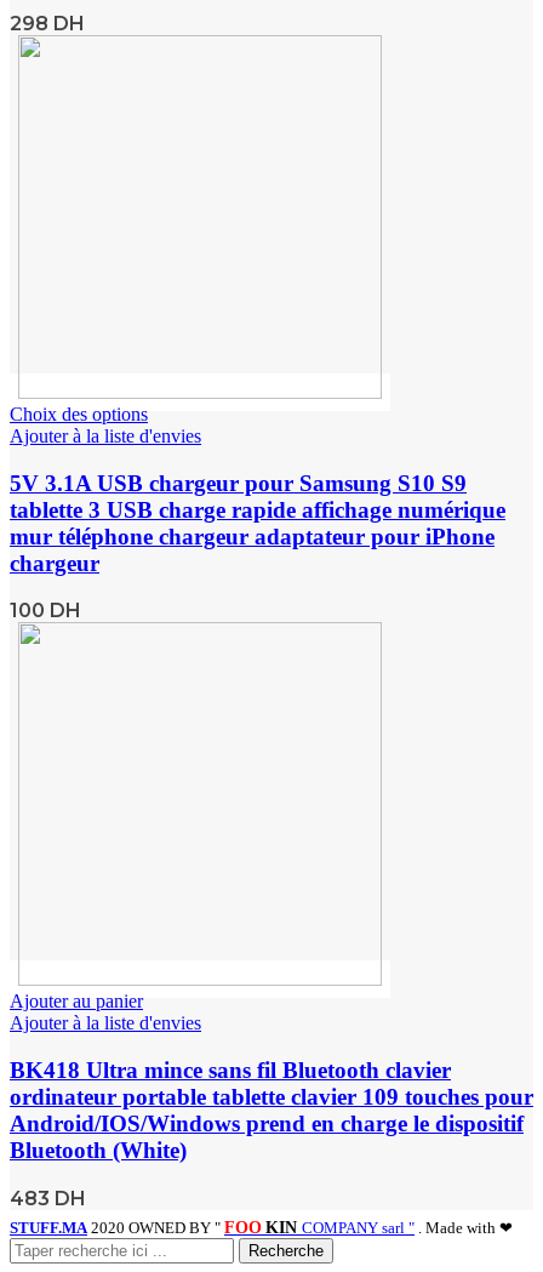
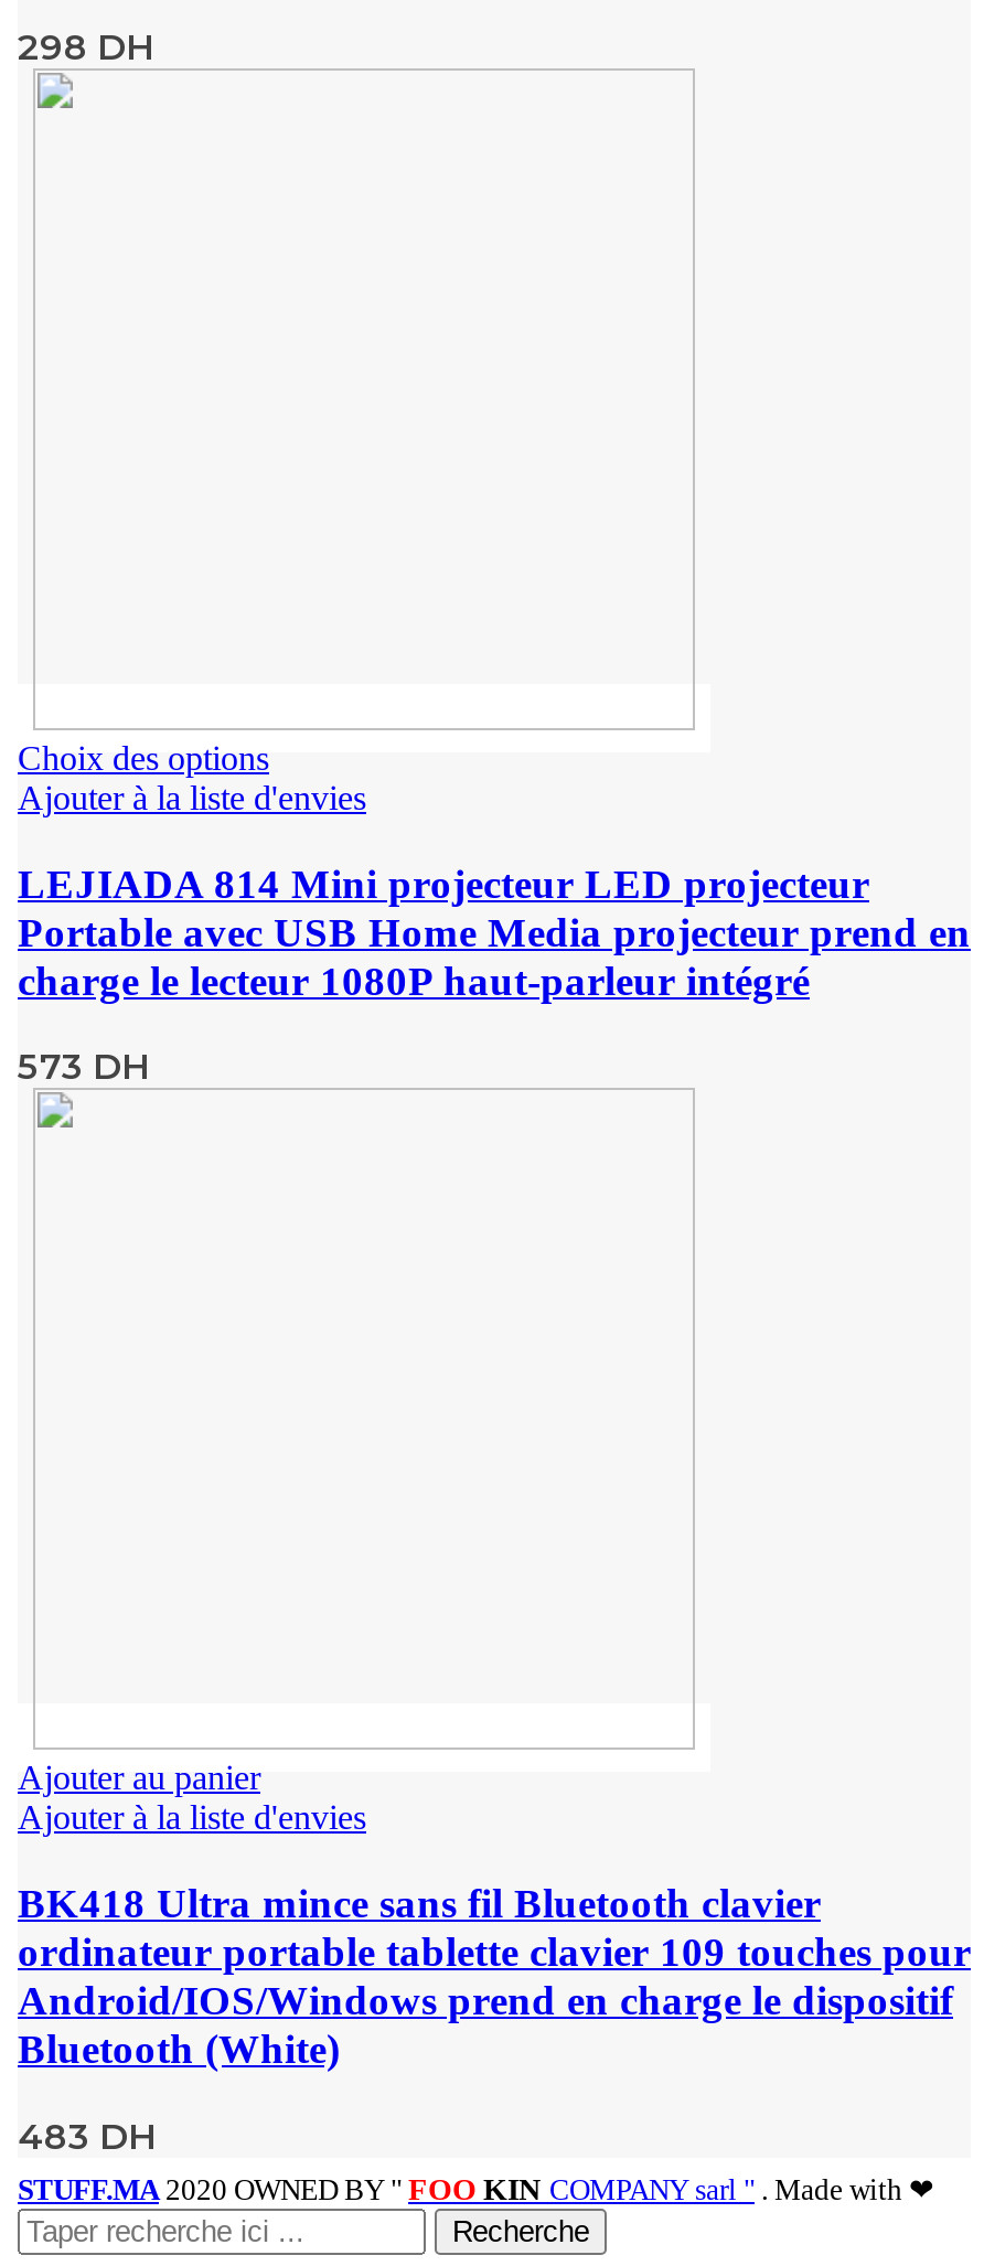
- 5V 3.1A USB chargeur pour Samsung S10 S9
- tablette 3 USB charge rapide affichage numérique
- mur téléphone chargeur adaptateur pour iPhone
- chargeur
+ LEJIADA 814 Mini projecteur LED projecteur
+ Portable avec USB Home Media projecteur prend en
+ charge le lecteur 1080P haut-parleur intégré

- 100 DH
+ 573 DH
